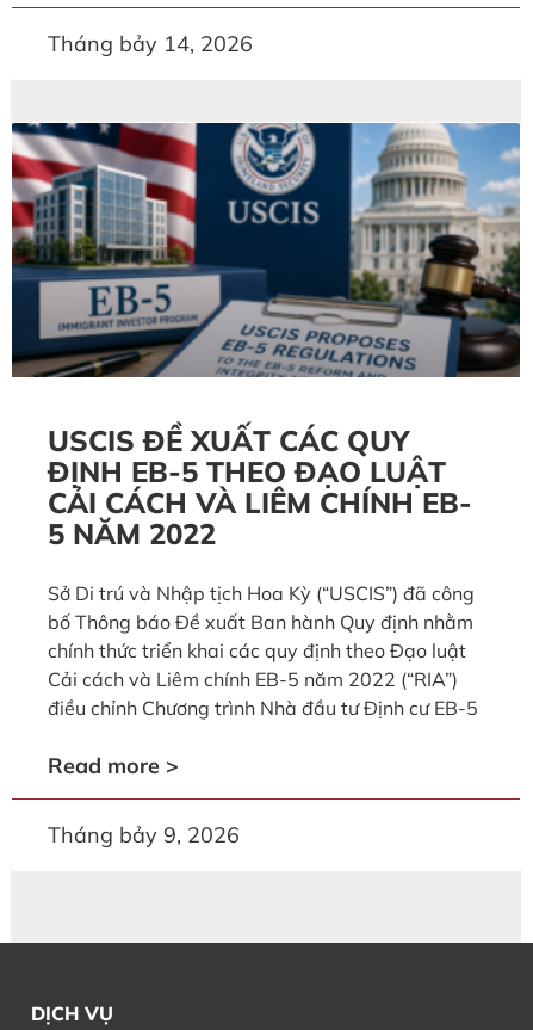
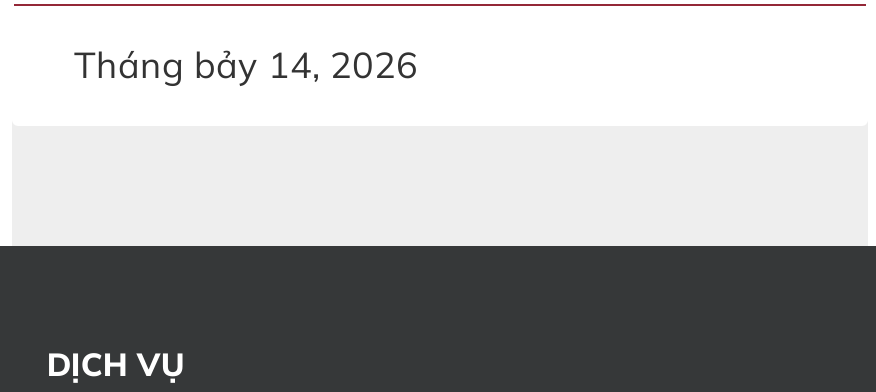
- [image]
- USCIS ĐỀ XUẤT CÁC QUY
- ĐỊNH EB-5 THEO ĐẠO LUẬT
- CẢI CÁCH VÀ LIÊM CHÍNH EB-
- 5 NĂM 2022
- Sở Di trú và Nhập tịch Hoa Kỳ (“USCIS”) đã công
- bố Thông báo Đề xuất Ban hành Quy định nhằm
- chính thức triển khai các quy định theo Đạo luật
- Cải cách và Liêm chính EB-5 năm 2022 (“RIA”)
- điều chỉnh Chương trình Nhà đầu tư Định cư EB-5
- Read more >
- Tháng bảy 9, 2026
